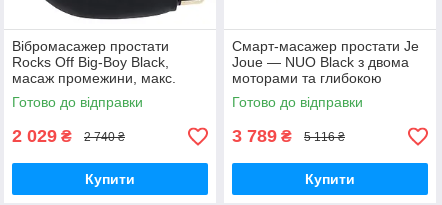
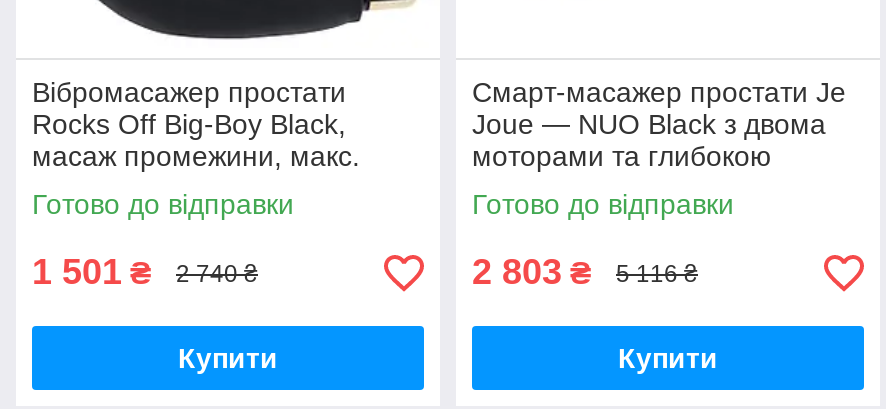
- 2 029 ₴
+ 1 501 ₴

- 3 789 ₴
+ 2 803 ₴
